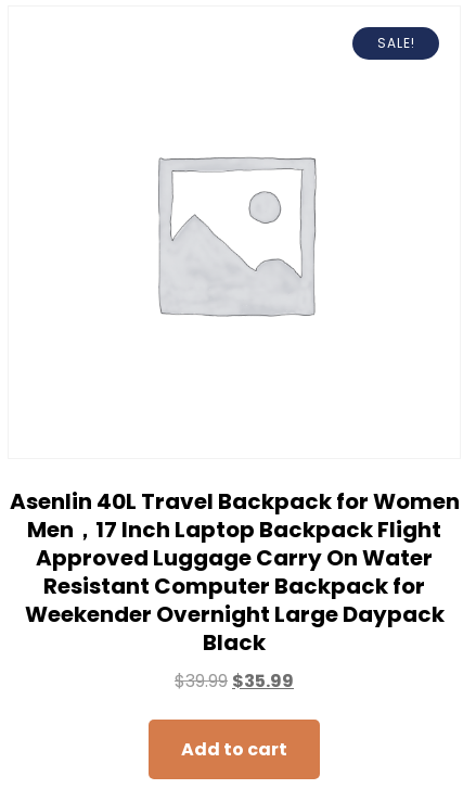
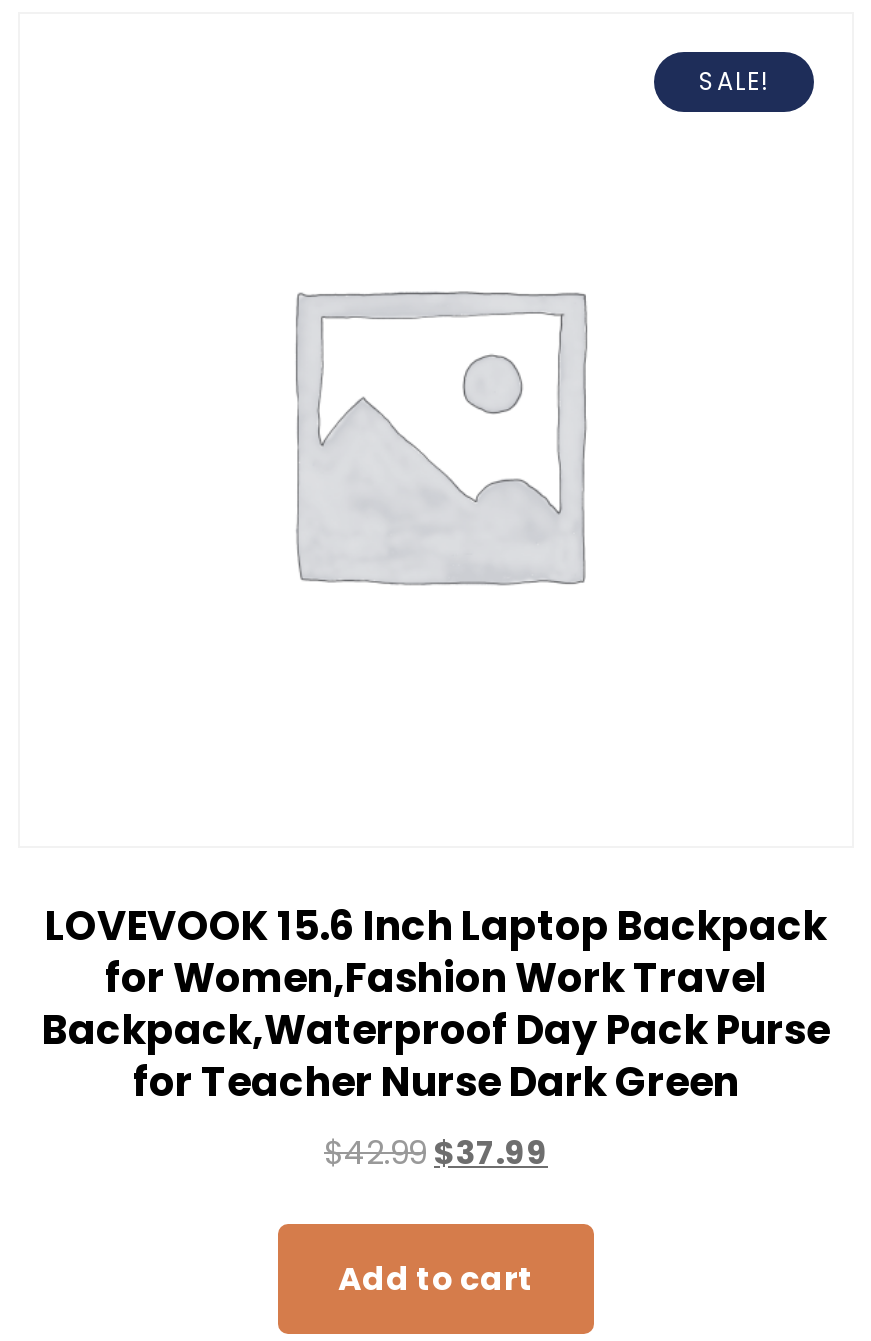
- Asenlin 40L Travel Backpack for Women
- Men，17 Inch Laptop Backpack Flight
- Approved Luggage Carry On Water
- Resistant Computer Backpack for
- Weekender Overnight Large Daypack
- Black
- $39.99 $35.99
+ LOVEVOOK 15.6 Inch Laptop Backpack
+ for Women,Fashion Work Travel
+ Backpack,Waterproof Day Pack Purse
+ for Teacher Nurse Dark Green
+ $42.99 $37.99
